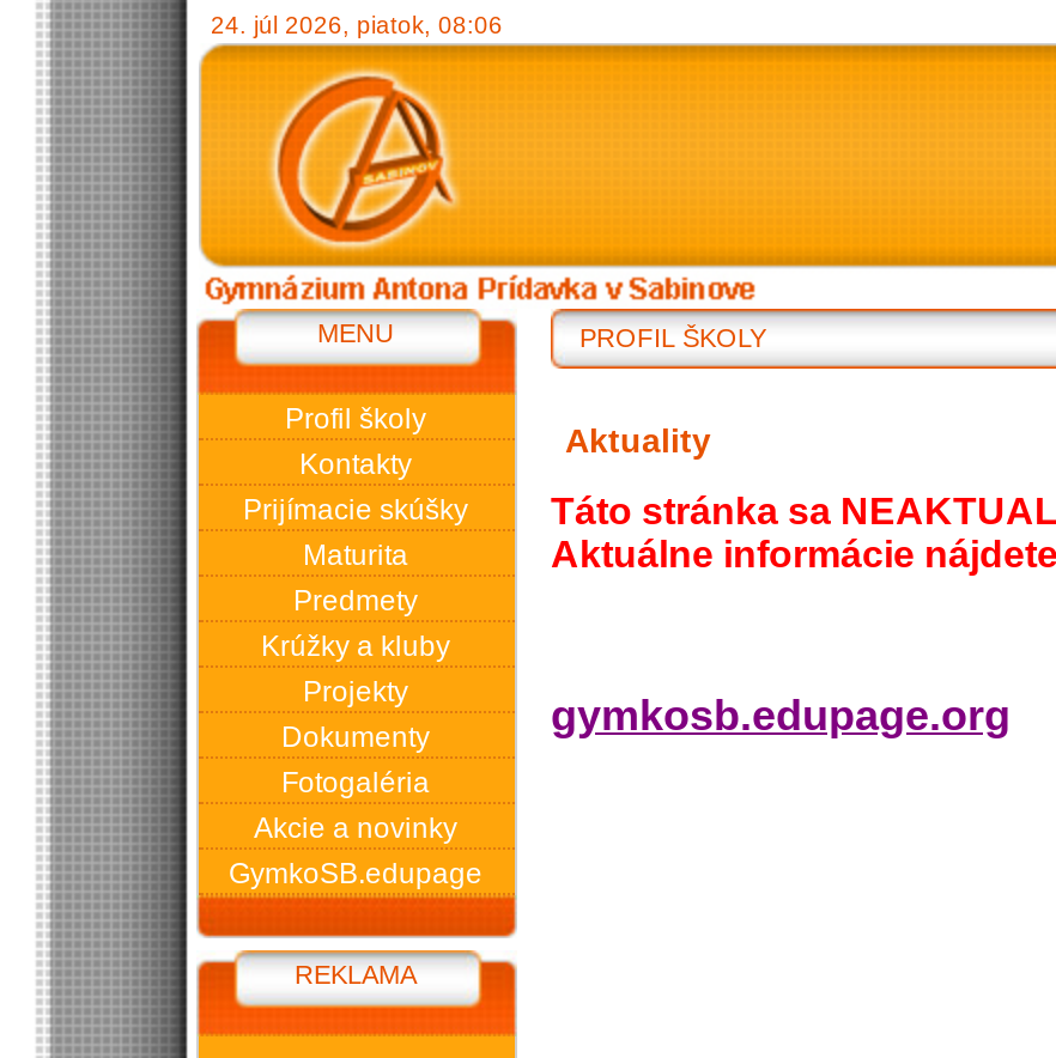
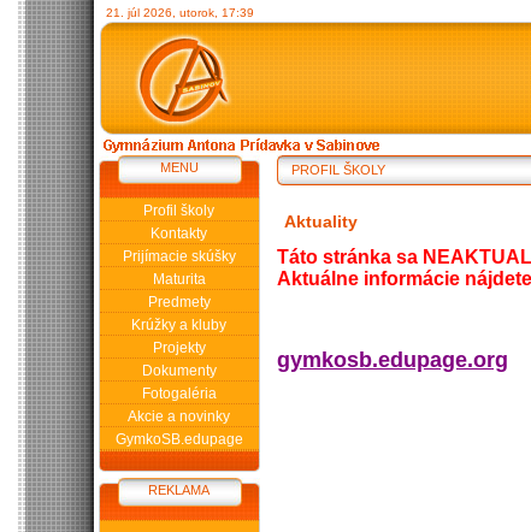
- 24. júl 2026, piatok, 08:06
+ 21. júl 2026, utorok, 17:39
